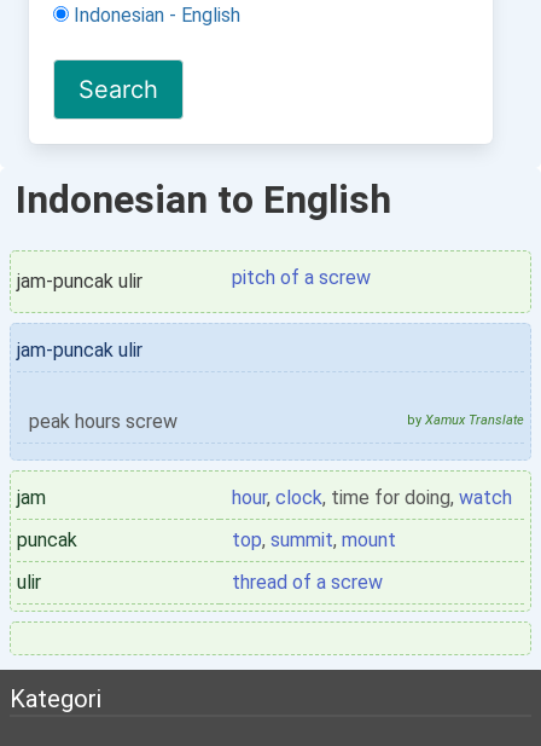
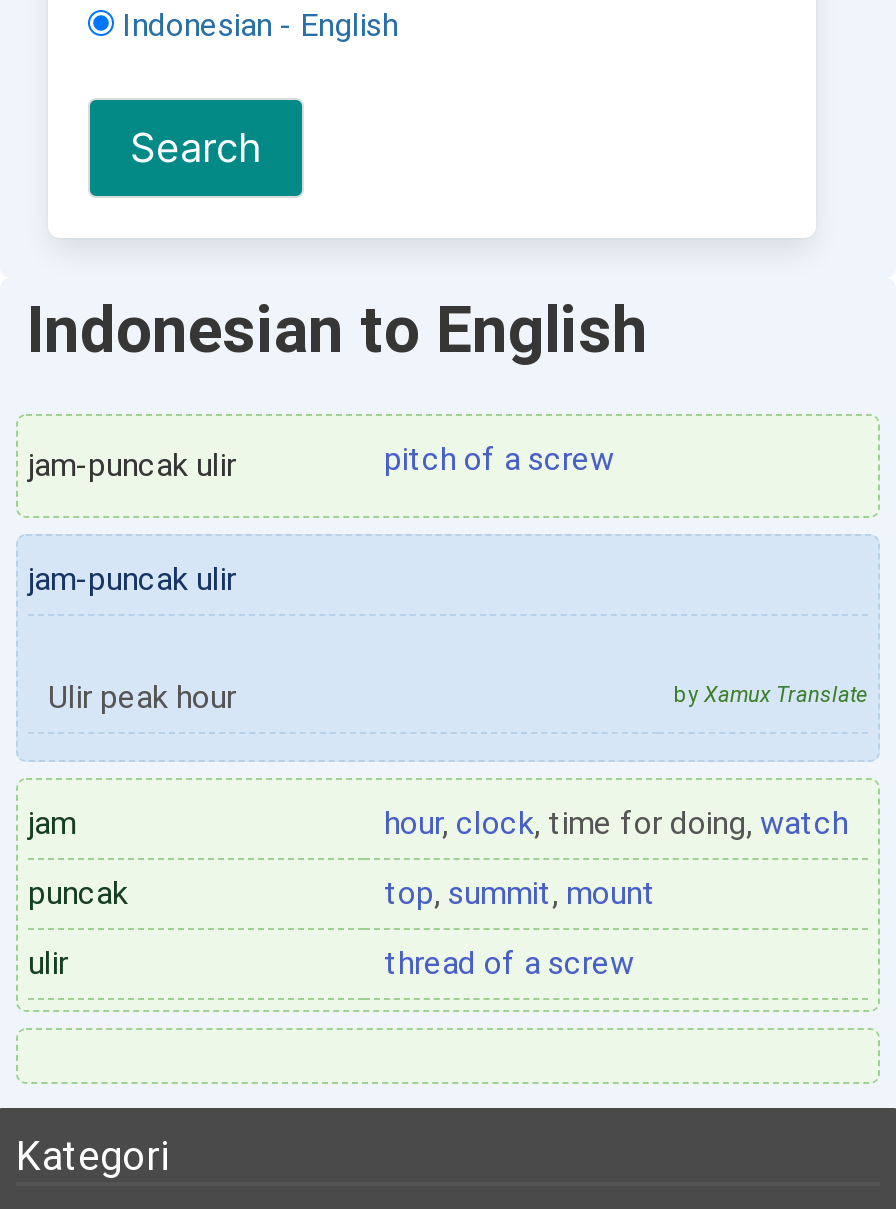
- peak hours screw
+ Ulir peak hour
